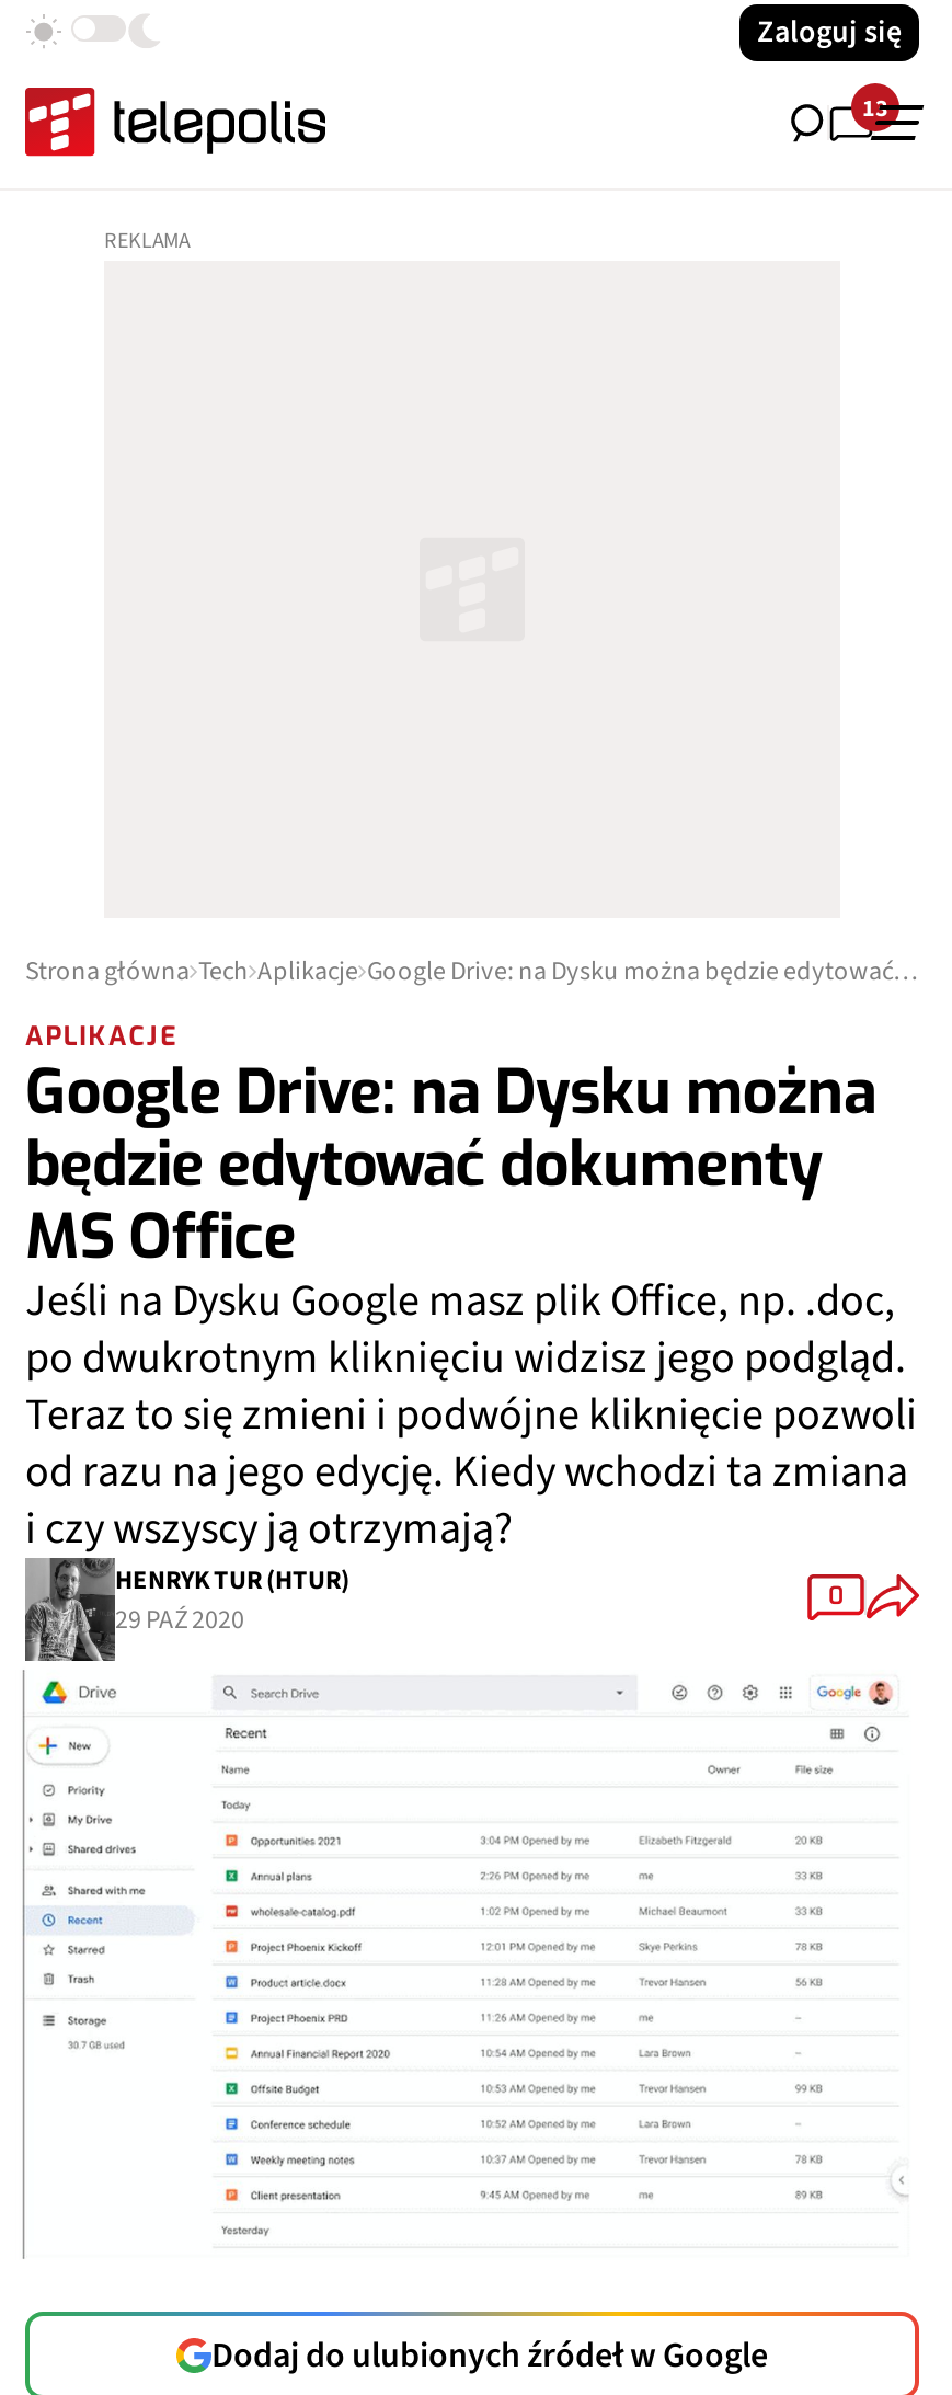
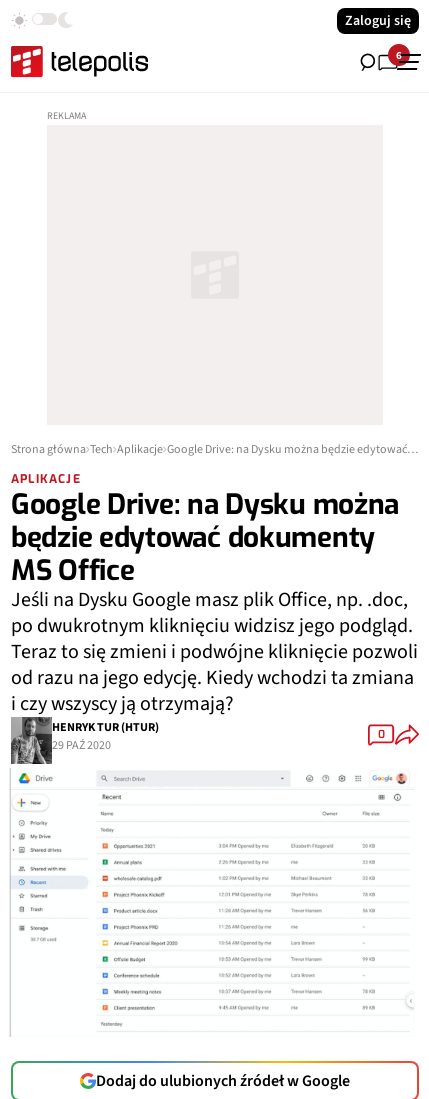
- 13
+ 6
